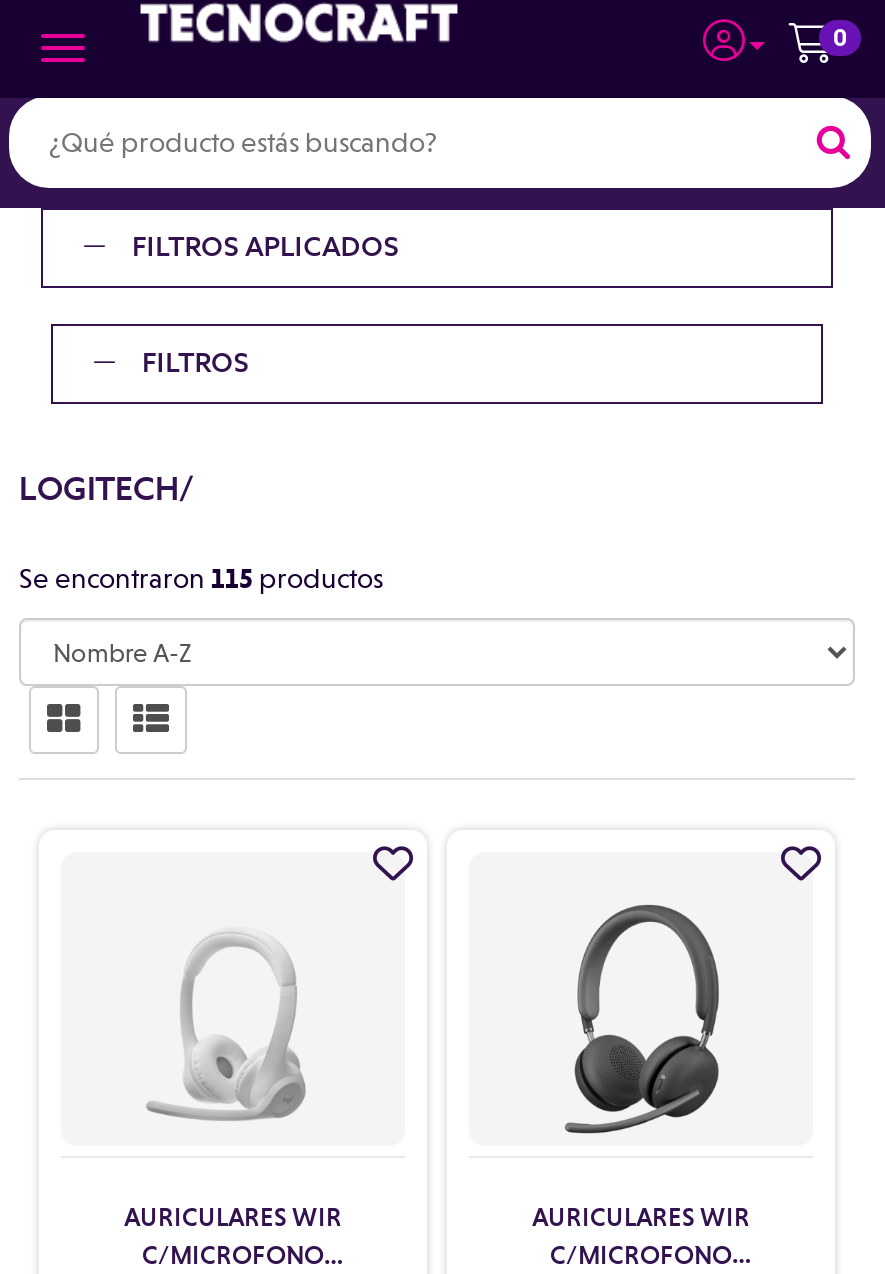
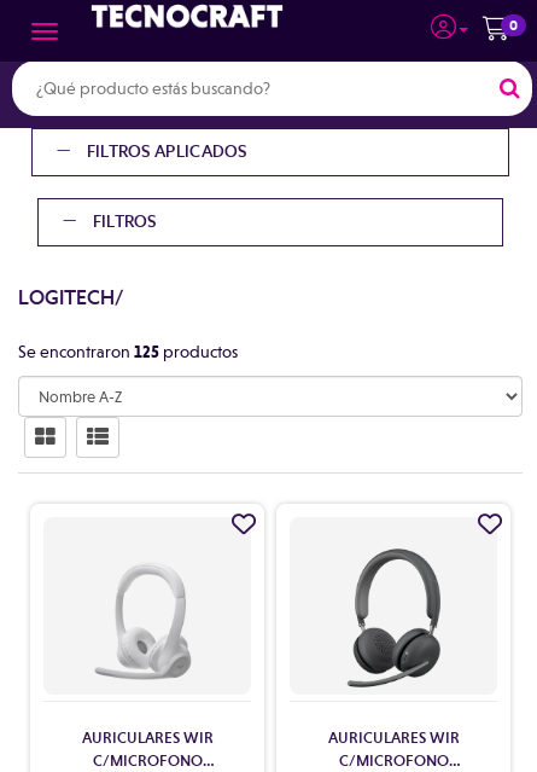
- Se encontraron 115 productos
+ Se encontraron 125 productos
